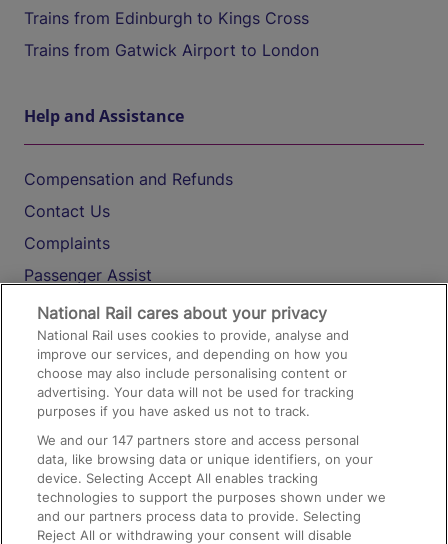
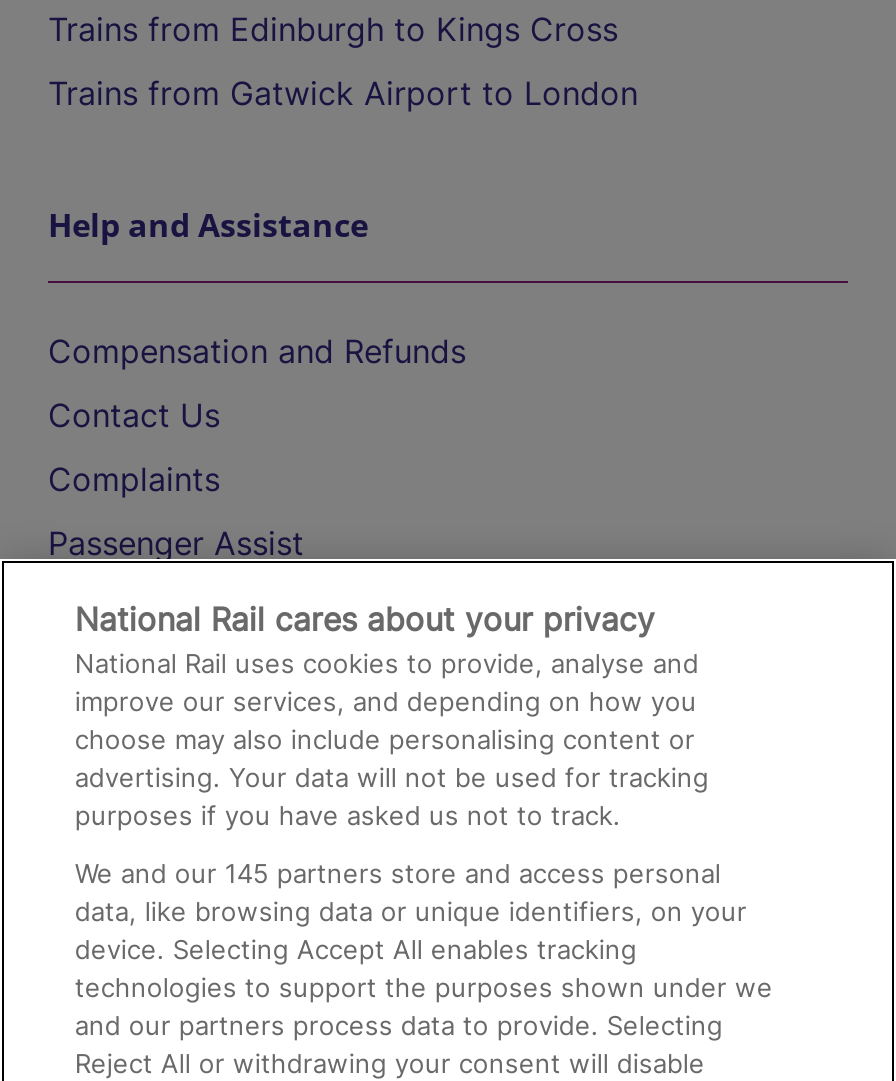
- We and our 147 partners store and access personal
+ We and our 145 partners store and access personal
